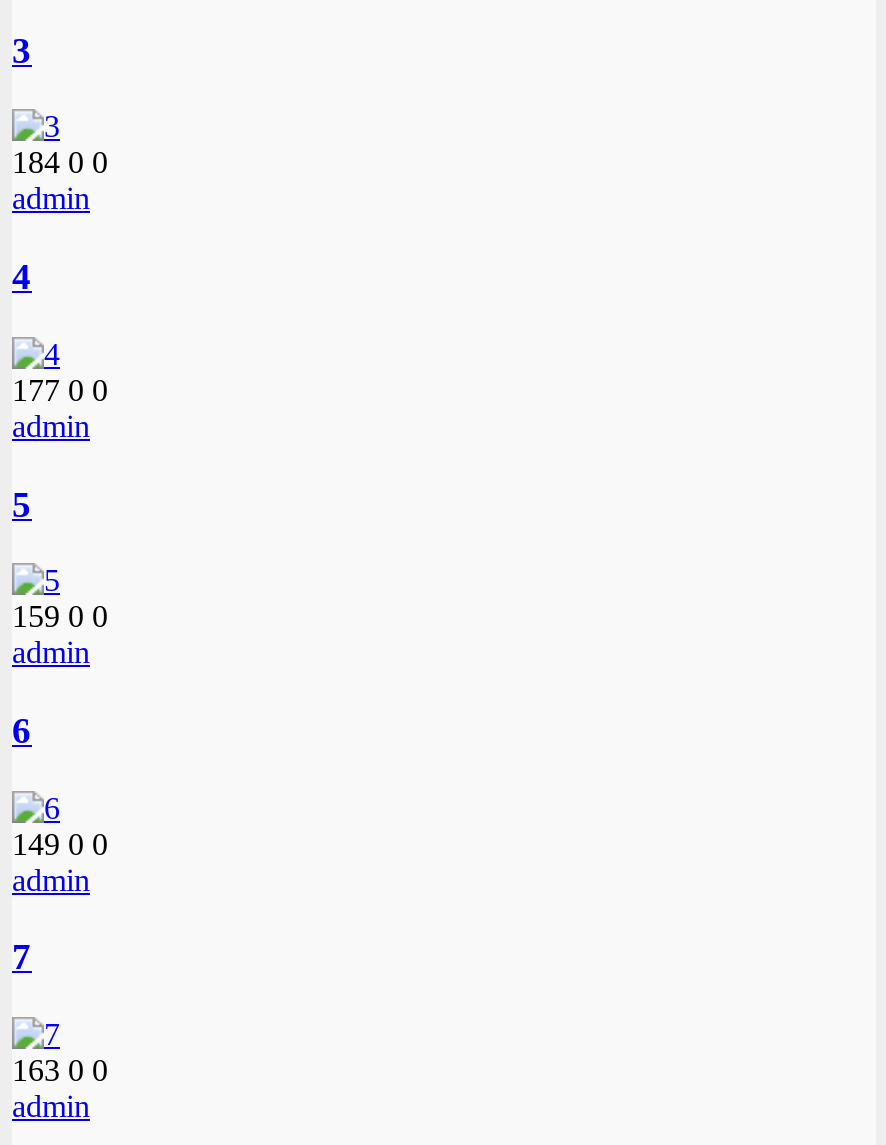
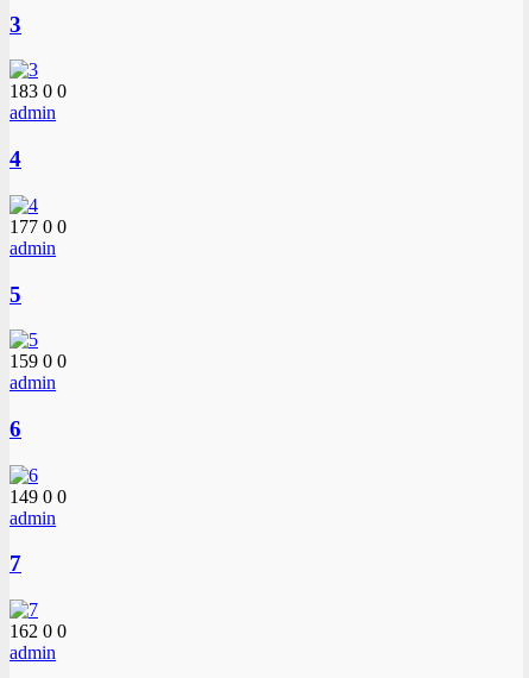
- 184 0 0
+ 183 0 0

- 163 0 0
+ 162 0 0
